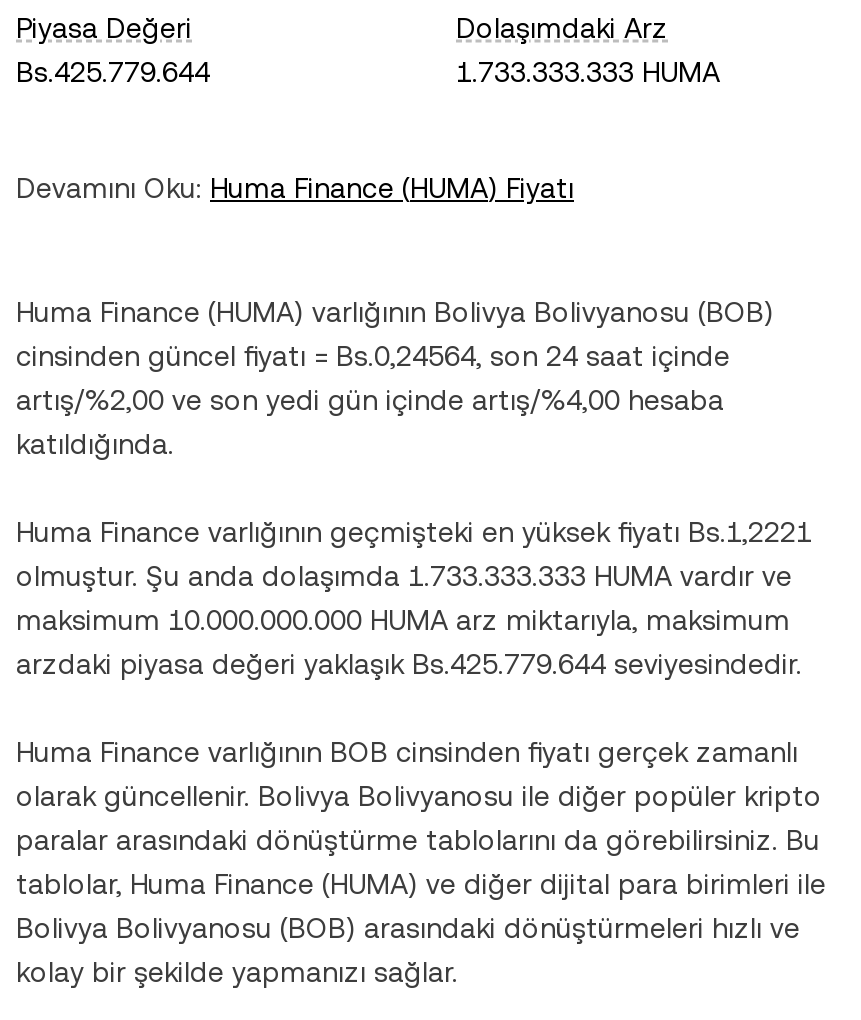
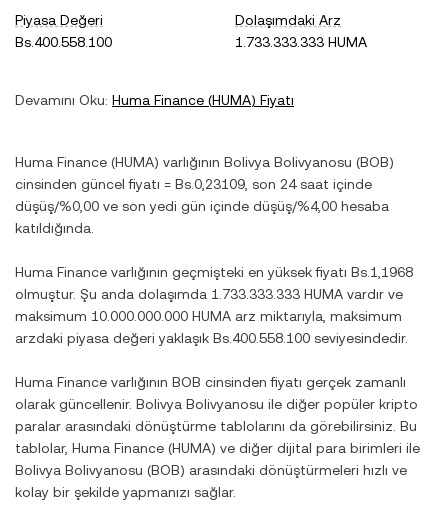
- Bs.425.779.644
+ Bs.400.558.100

- cinsinden güncel fiyatı = Bs.0,24564, son 24 saat içinde
+ cinsinden güncel fiyatı = Bs.0,23109, son 24 saat içinde

- artış/%2,00 ve son yedi gün içinde artış/%4,00 hesaba
+ düşüş/%0,00 ve son yedi gün içinde düşüş/%4,00 hesaba

- Huma Finance varlığının geçmişteki en yüksek fiyatı Bs.1,2221
+ Huma Finance varlığının geçmişteki en yüksek fiyatı Bs.1,1968

- arzdaki piyasa değeri yaklaşık Bs.425.779.644 seviyesindedir.
+ arzdaki piyasa değeri yaklaşık Bs.400.558.100 seviyesindedir.
